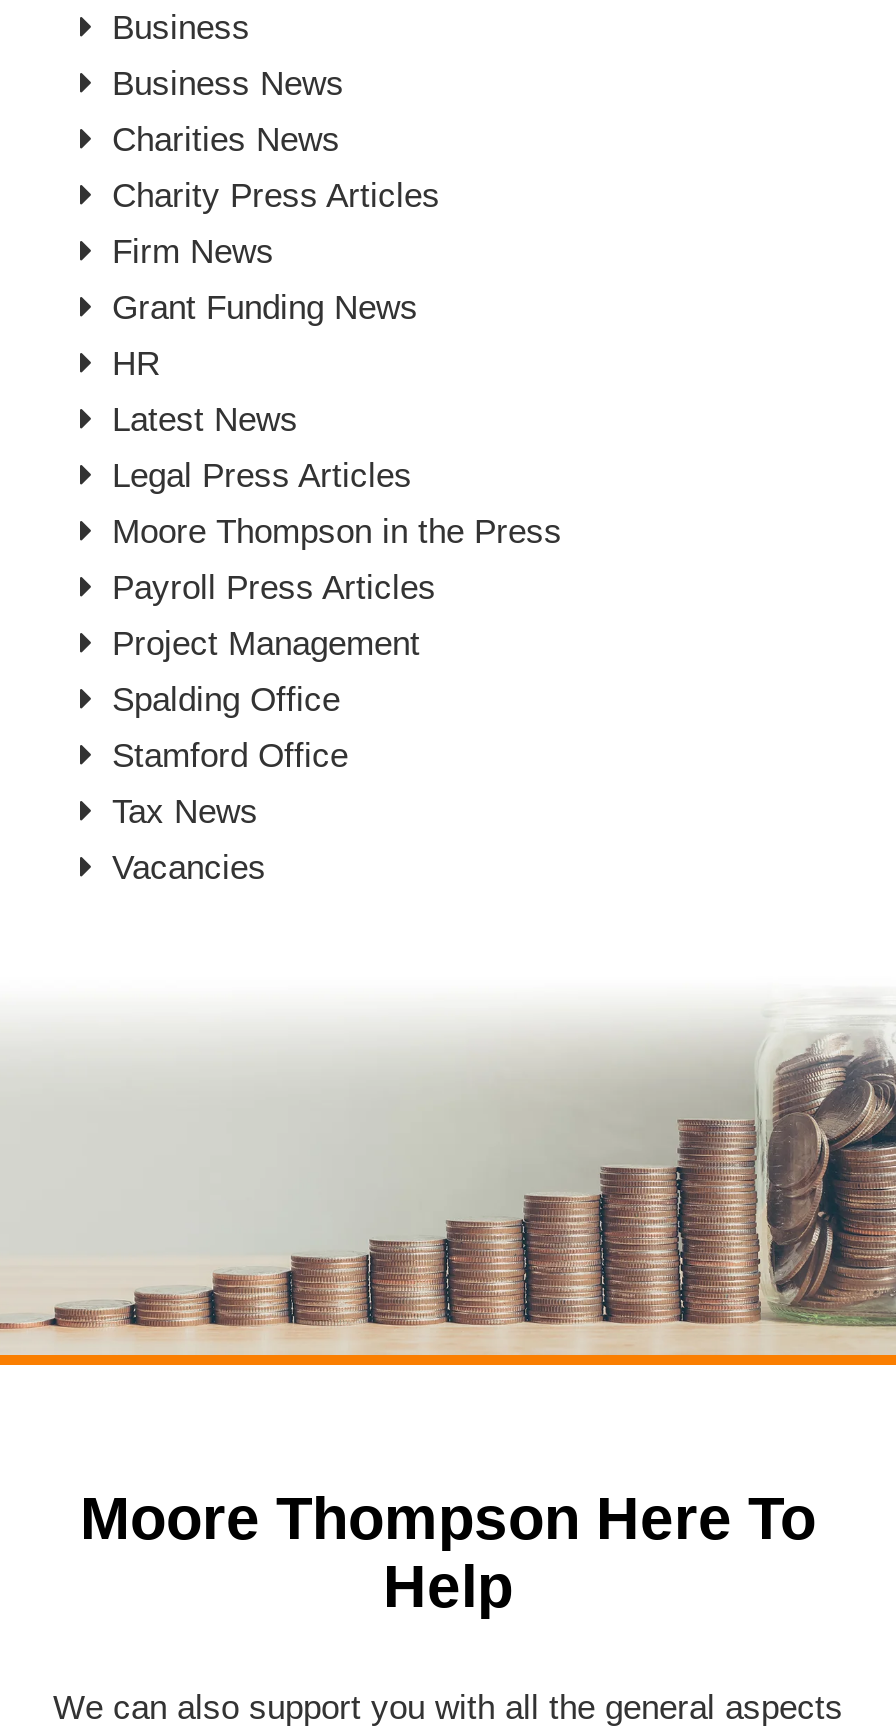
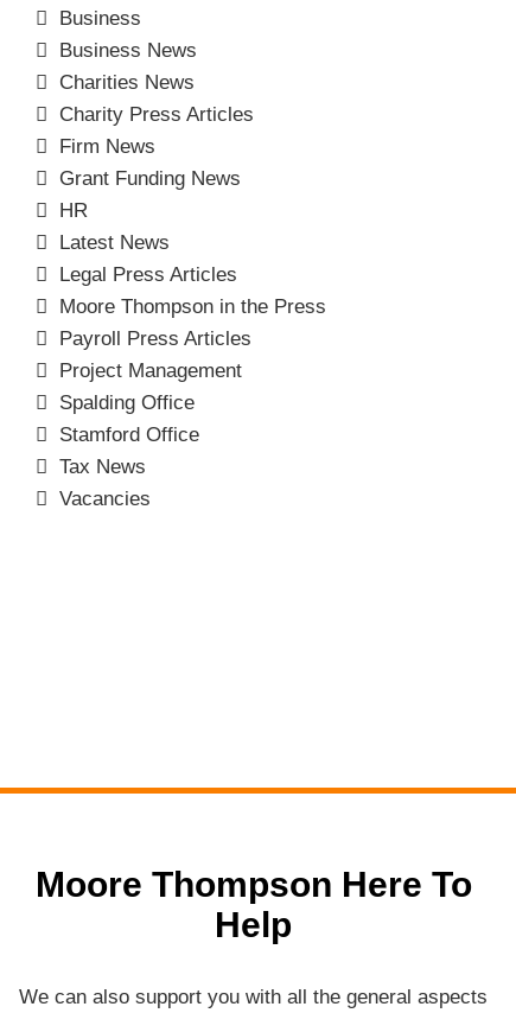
- [image]
